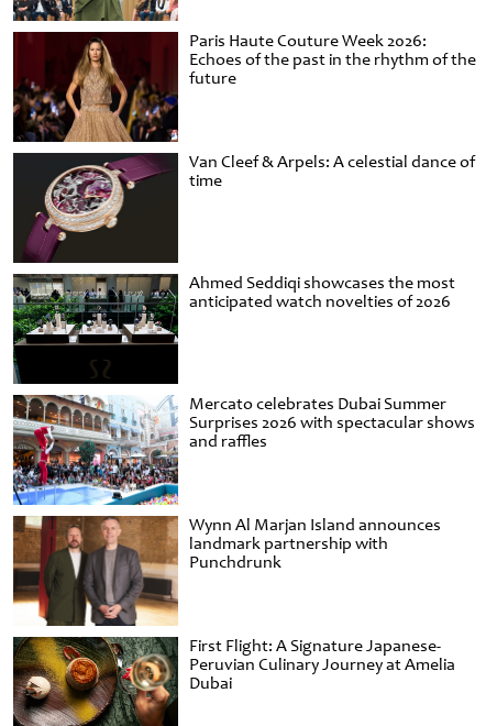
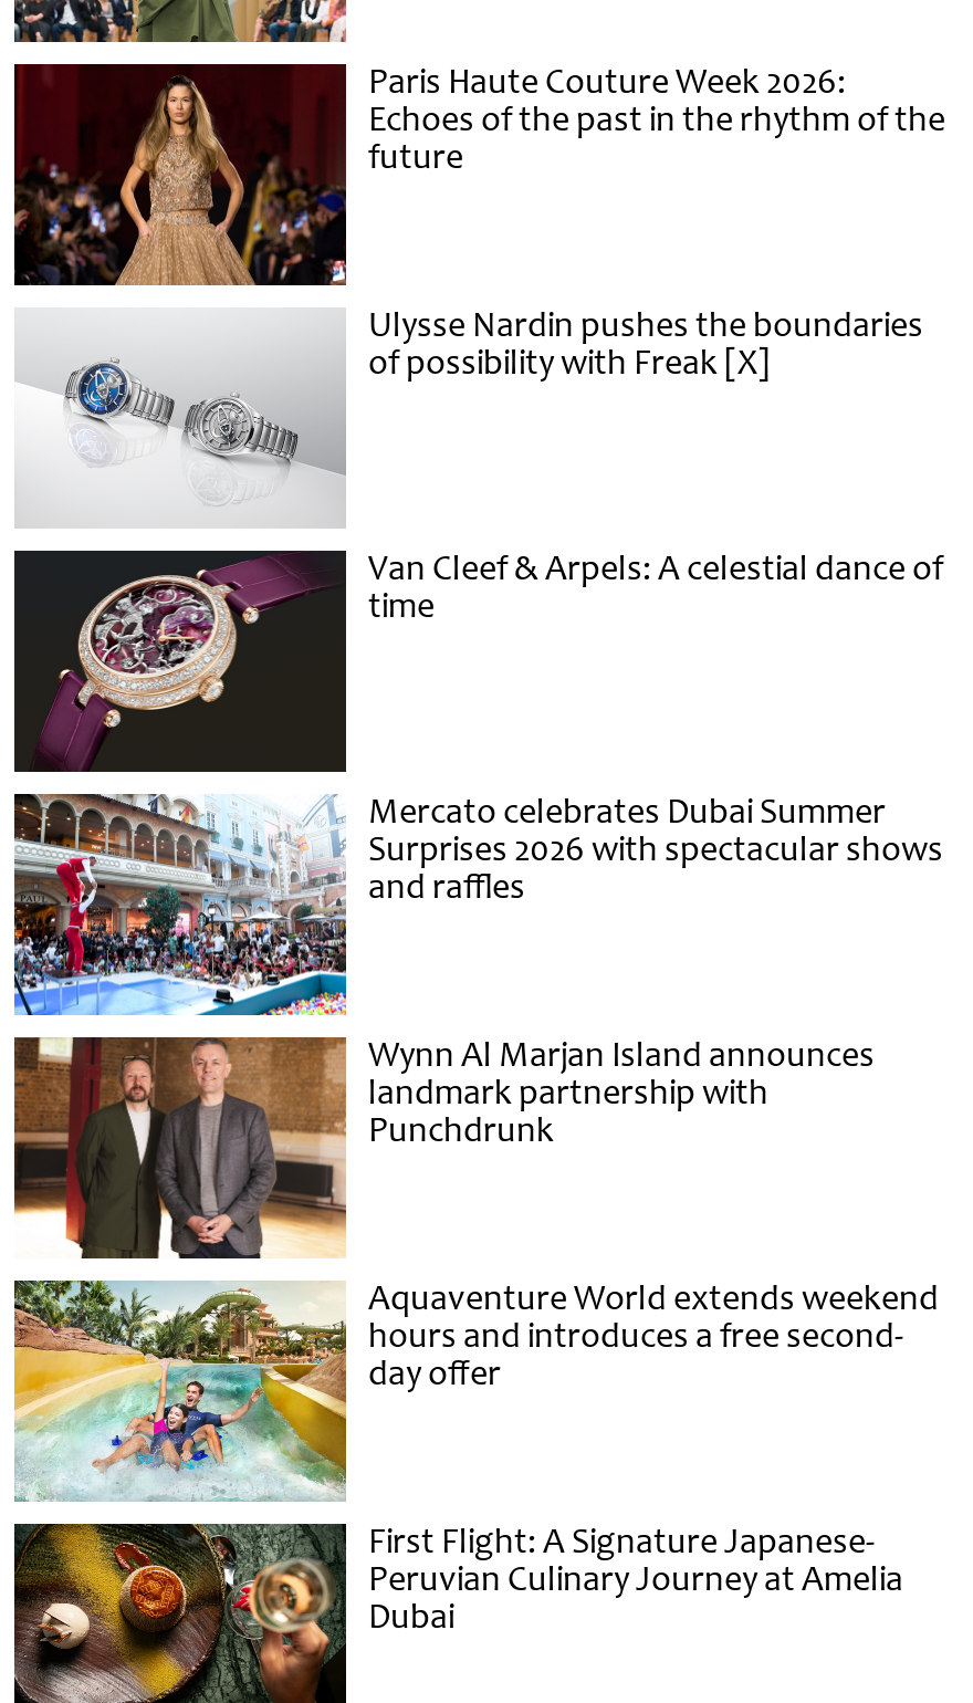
+ [image]
+ Ulysse Nardin pushes the boundaries
+ of possibility with Freak [X]

- [image]
- Ahmed Seddiqi showcases the most
- anticipated watch novelties of 2026

+ [image]
+ Aquaventure World extends weekend
+ hours and introduces a free second-
+ day offer
